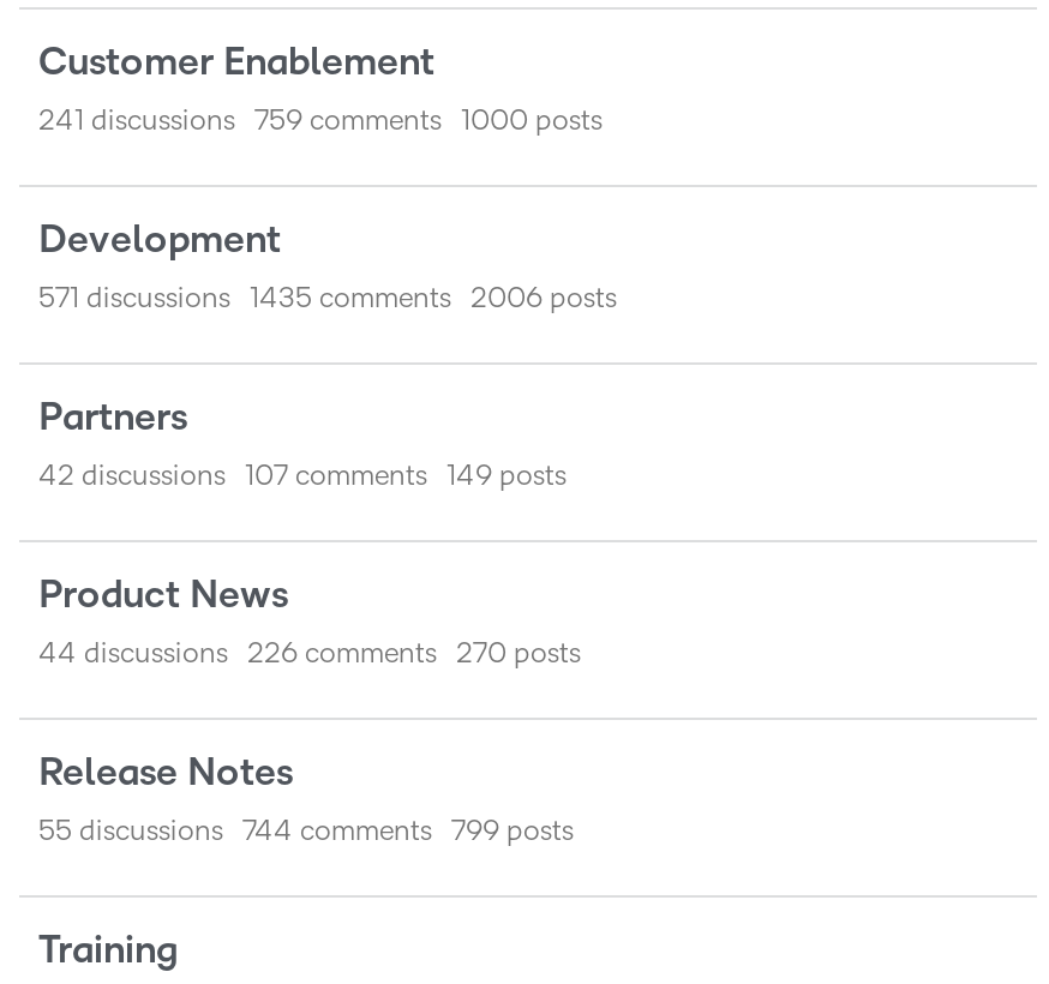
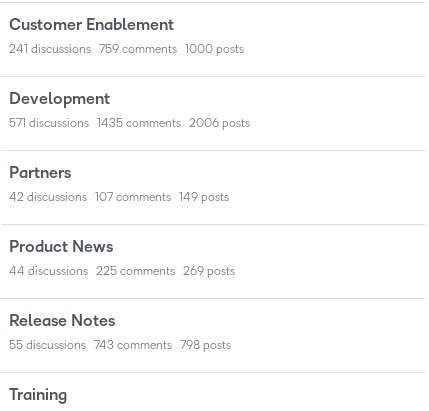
- 226 comments
+ 225 comments

- 270 posts
+ 269 posts

- 744 comments
+ 743 comments

- 799 posts
+ 798 posts
